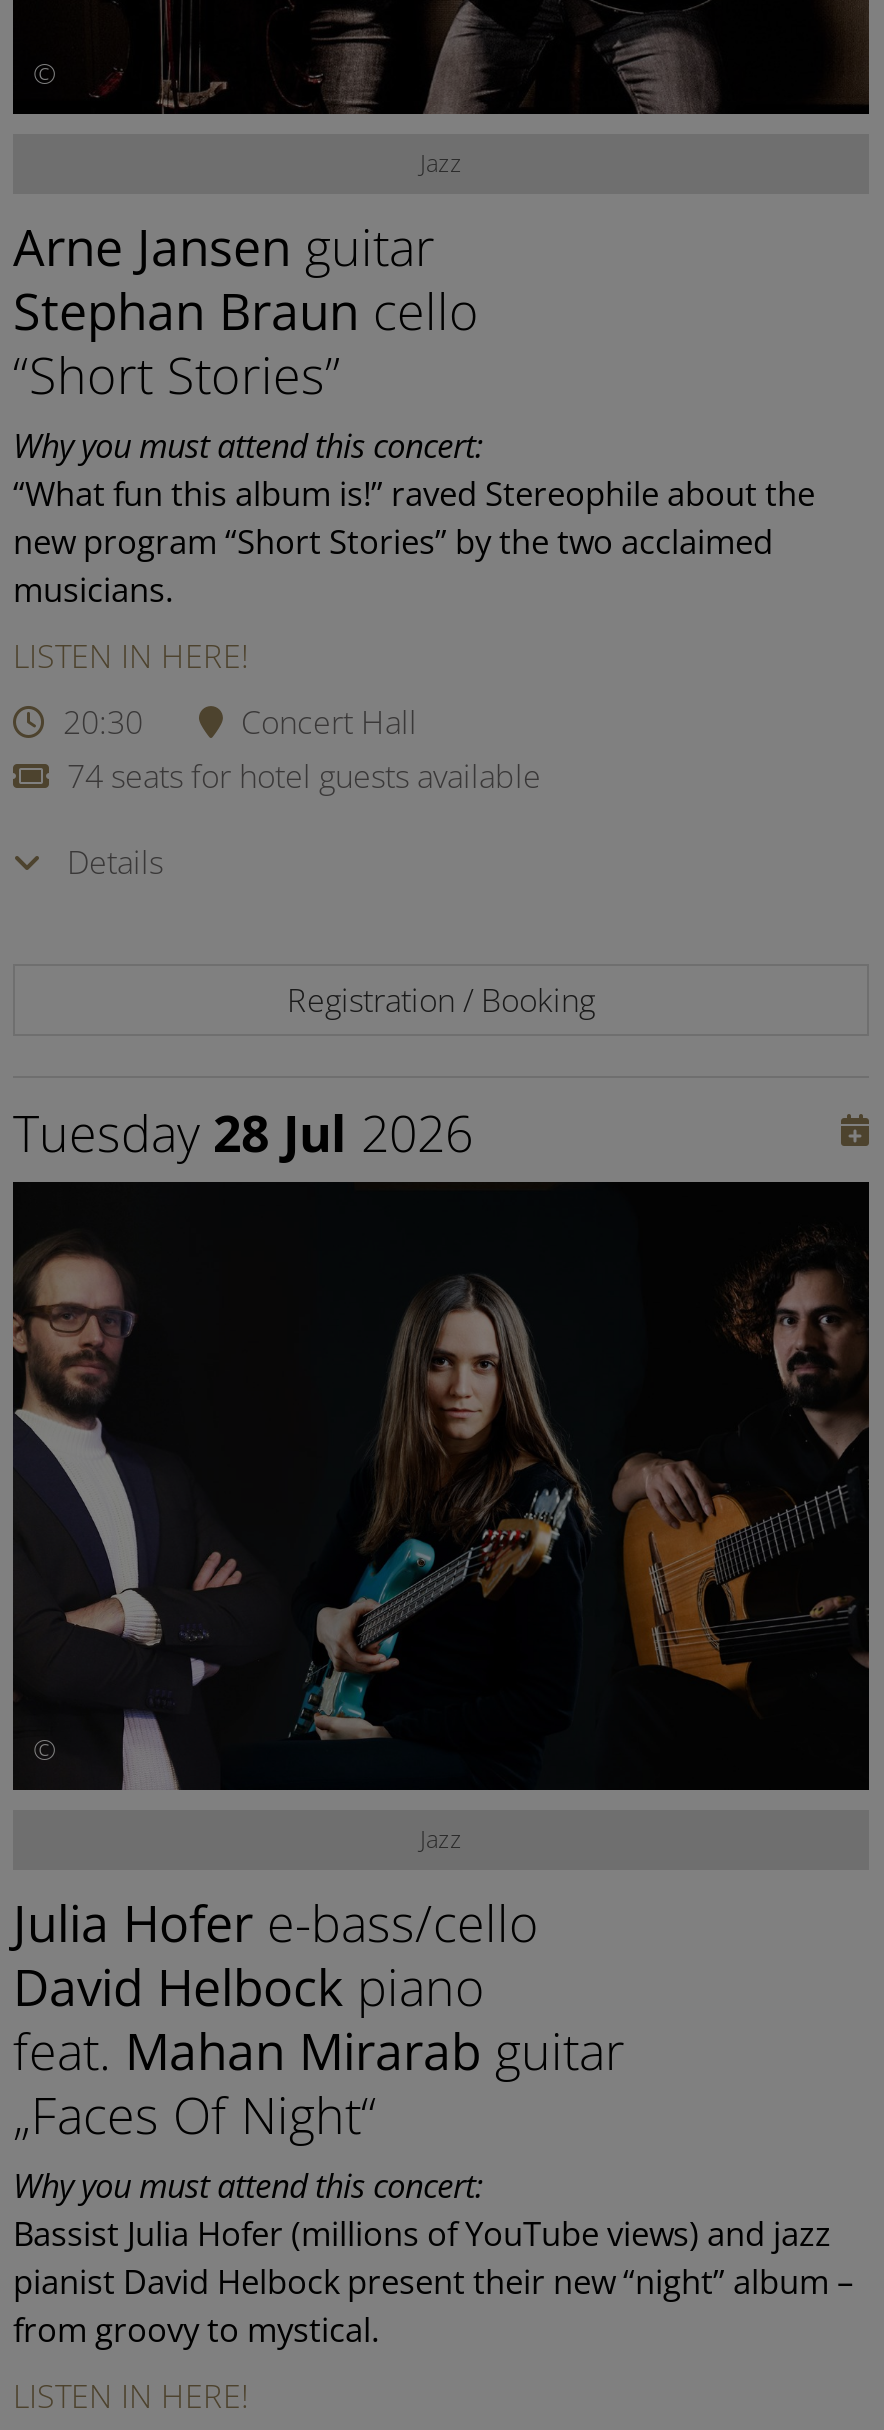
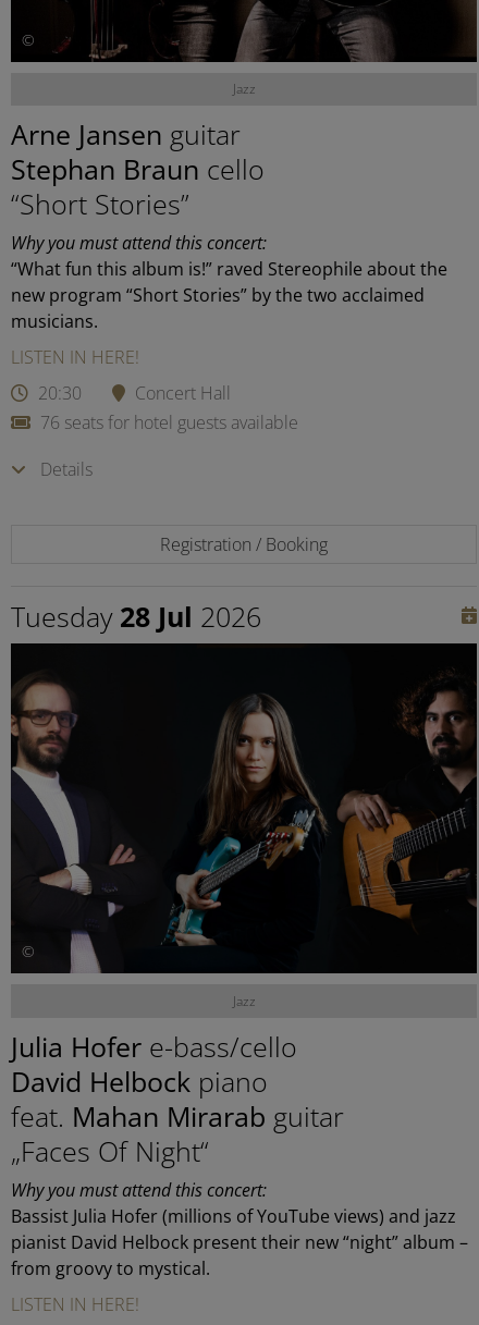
- 74 seats for hotel guests available
+ 76 seats for hotel guests available
